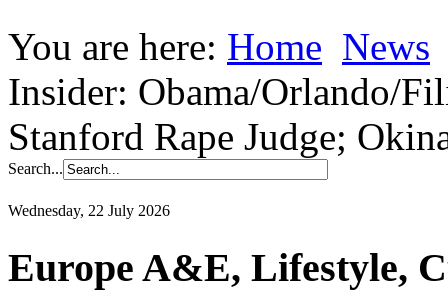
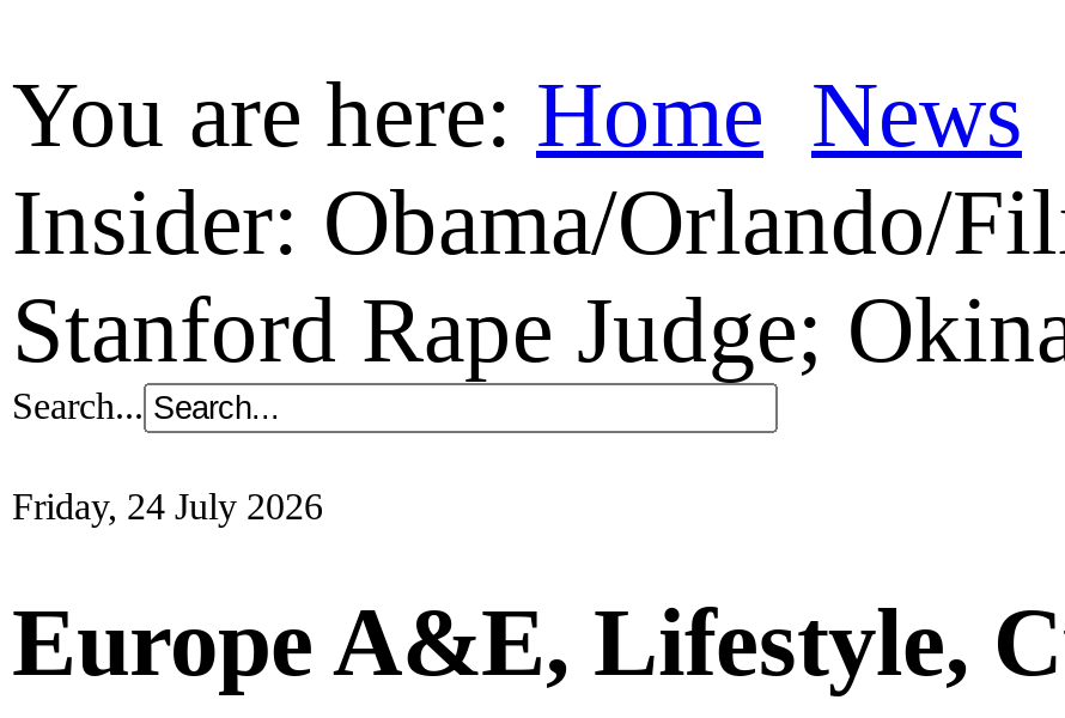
- Wednesday, 22 July 2026
+ Friday, 24 July 2026
